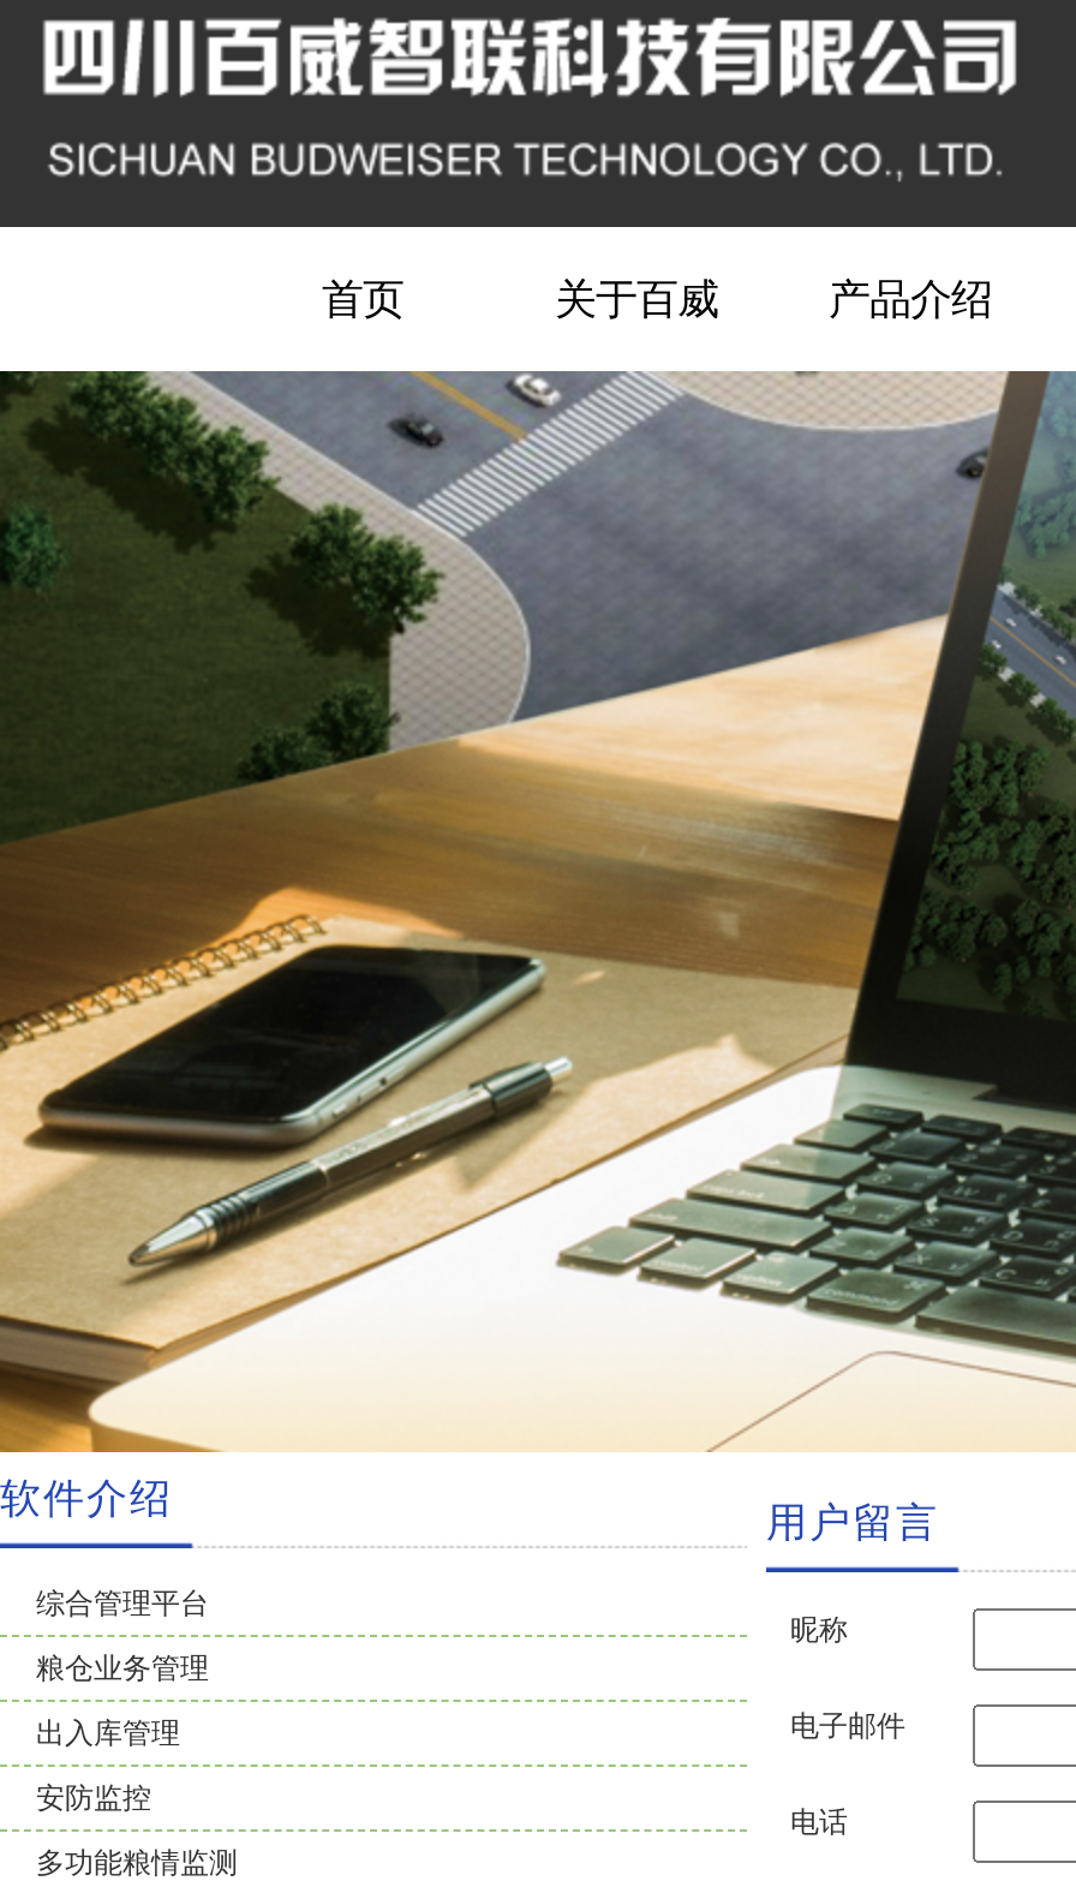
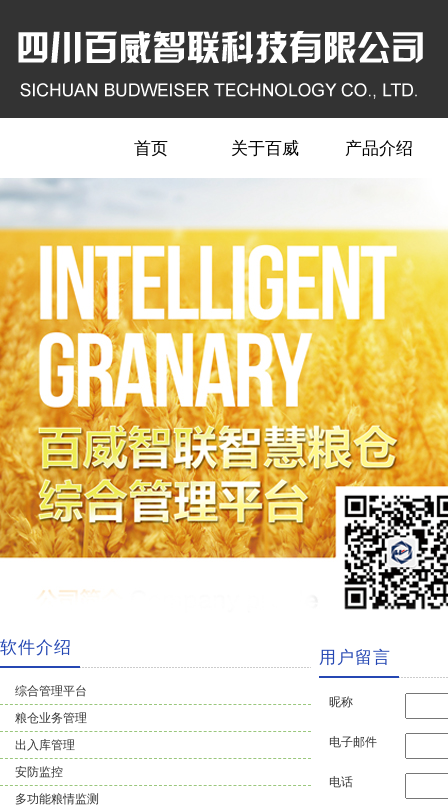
- [image]
+ [image]
